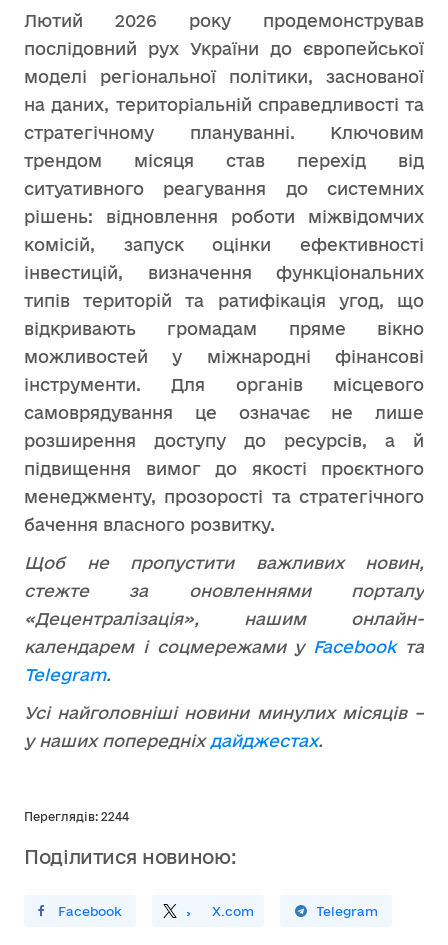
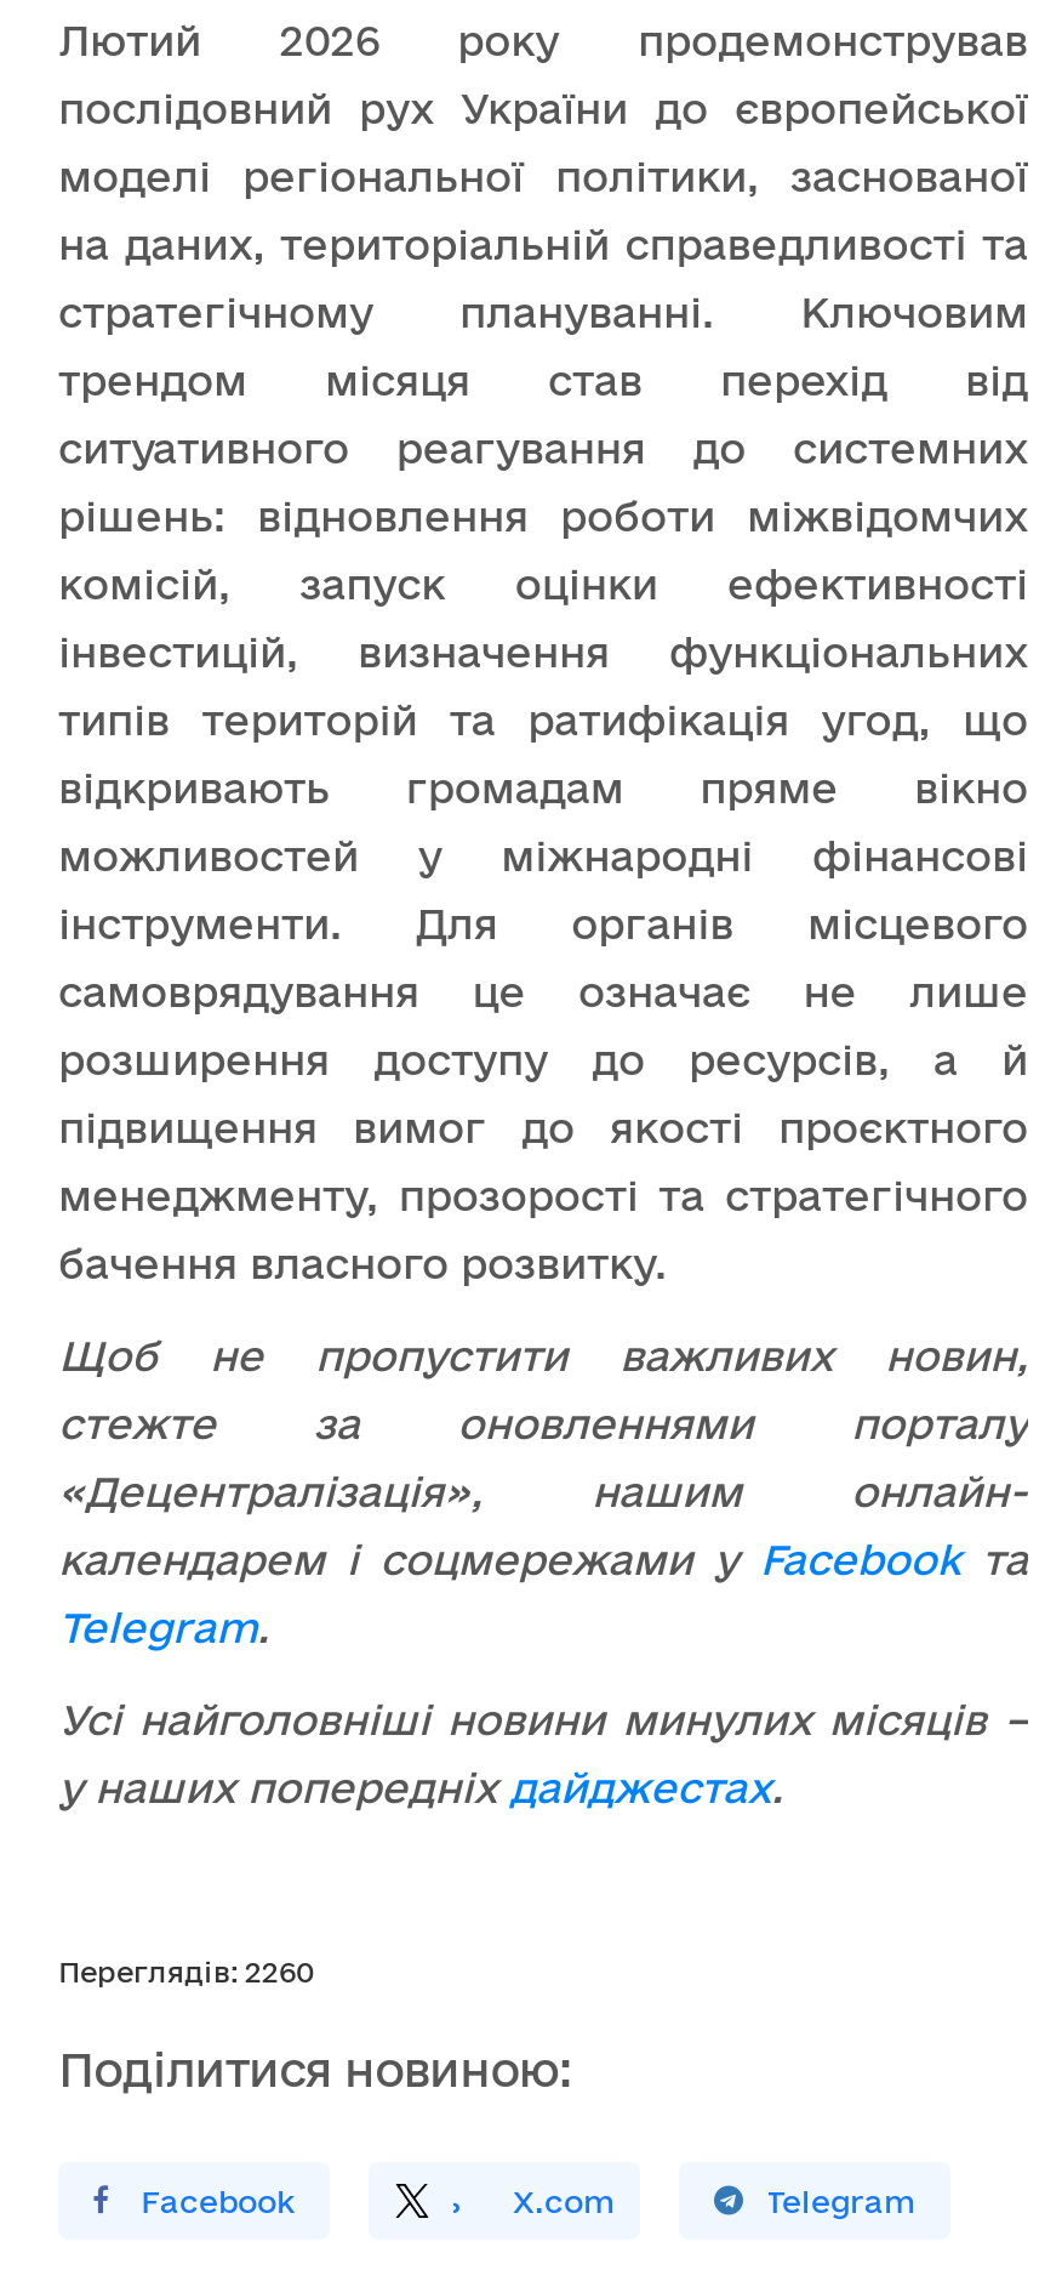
- Переглядів: 2244
+ Переглядів: 2260
